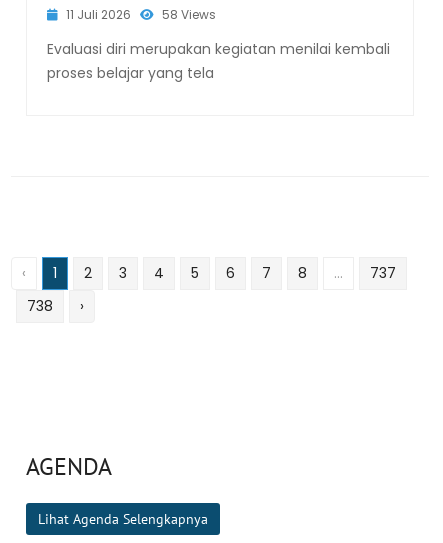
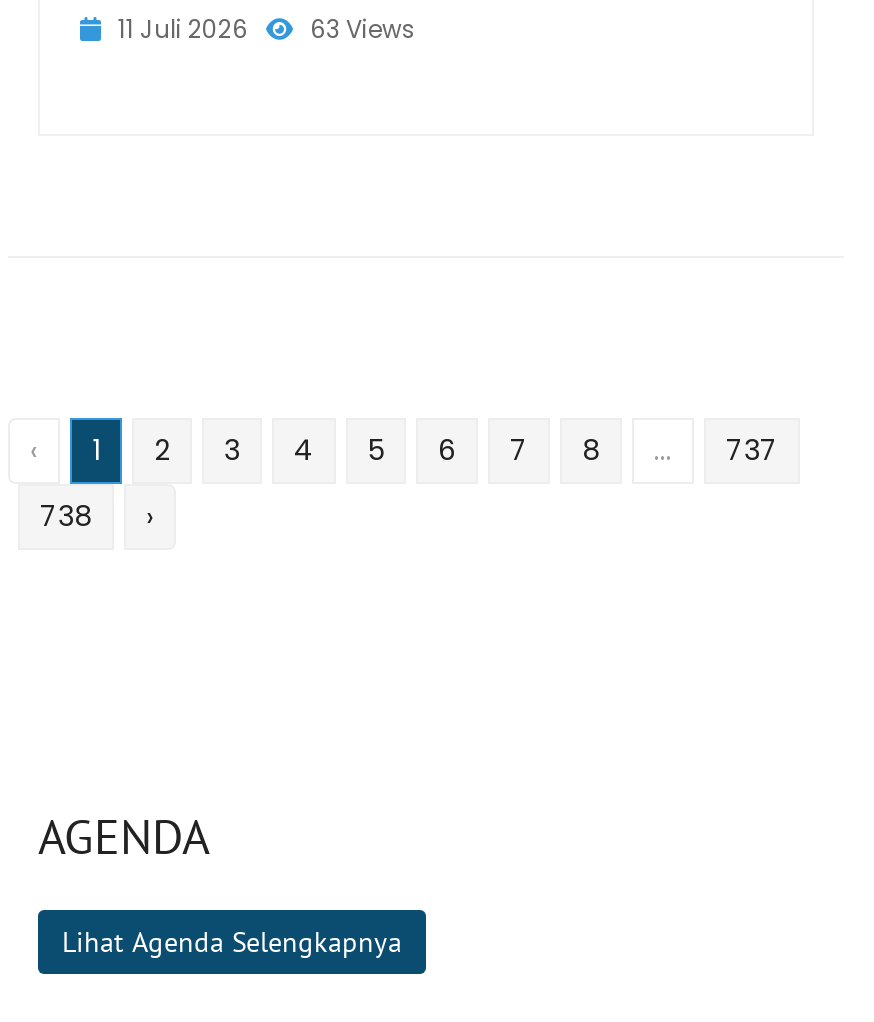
- 58 Views
- Evaluasi diri merupakan kegiatan menilai kembali
- proses belajar yang tela
+ 63 Views
